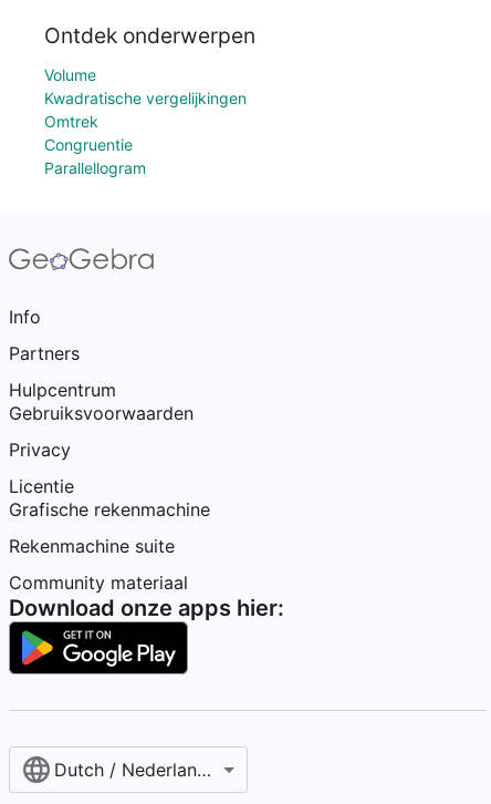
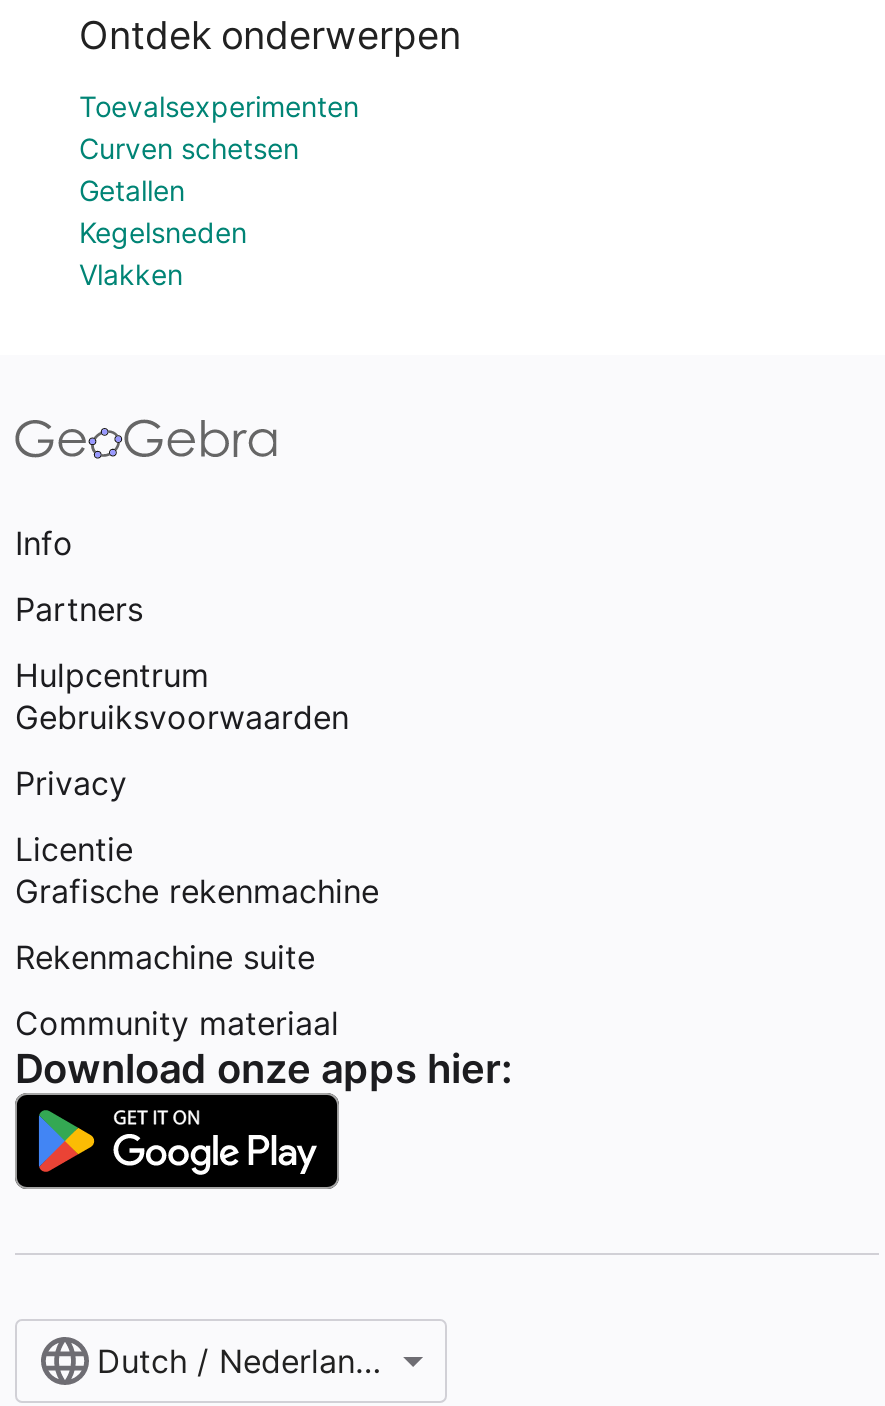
- Volume
- Kwadratische vergelijkingen
- Omtrek
- Congruentie
- Parallellogram
+ Toevalsexperimenten
+ Curven schetsen
+ Getallen
+ Kegelsneden
+ Vlakken
